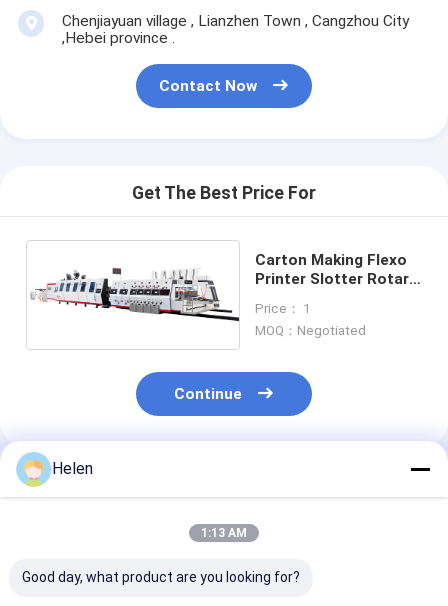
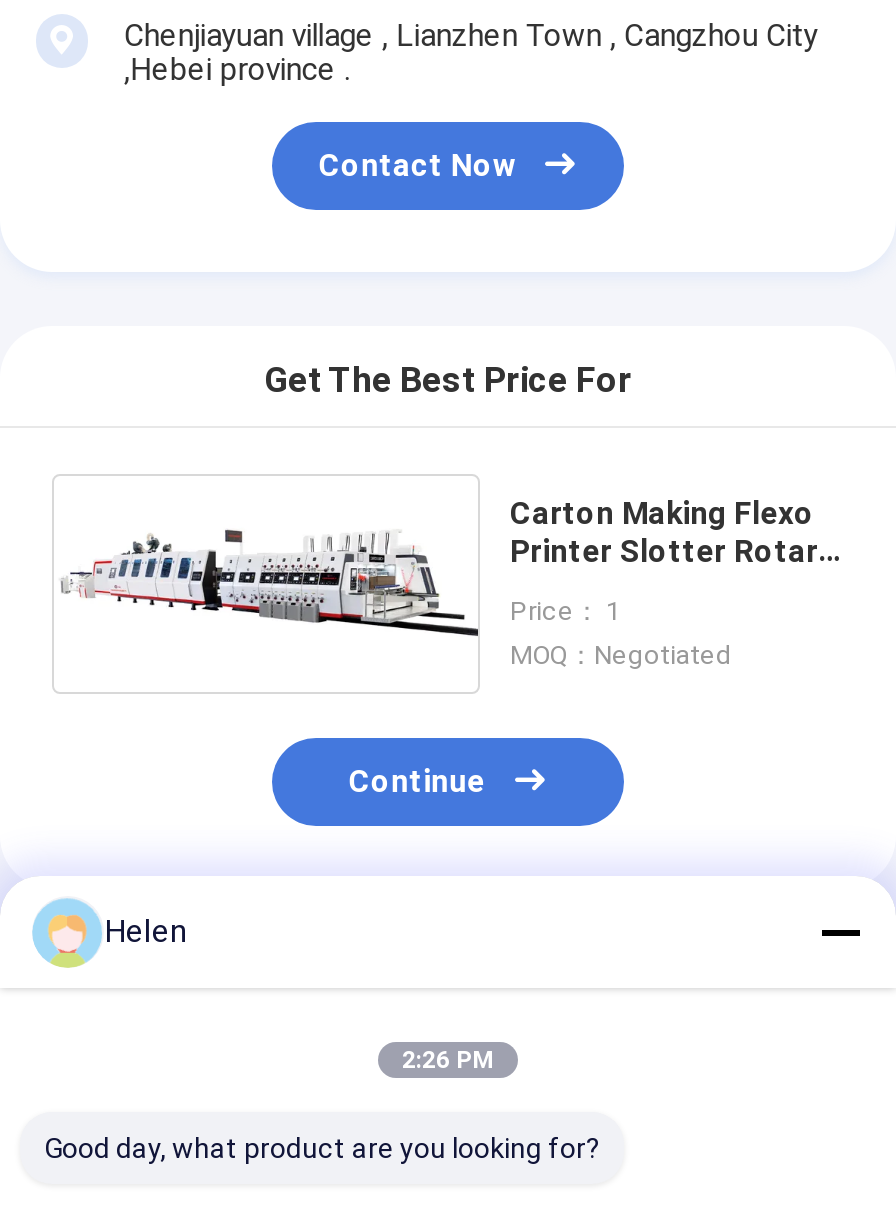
- 1:13 AM
+ 2:26 PM
